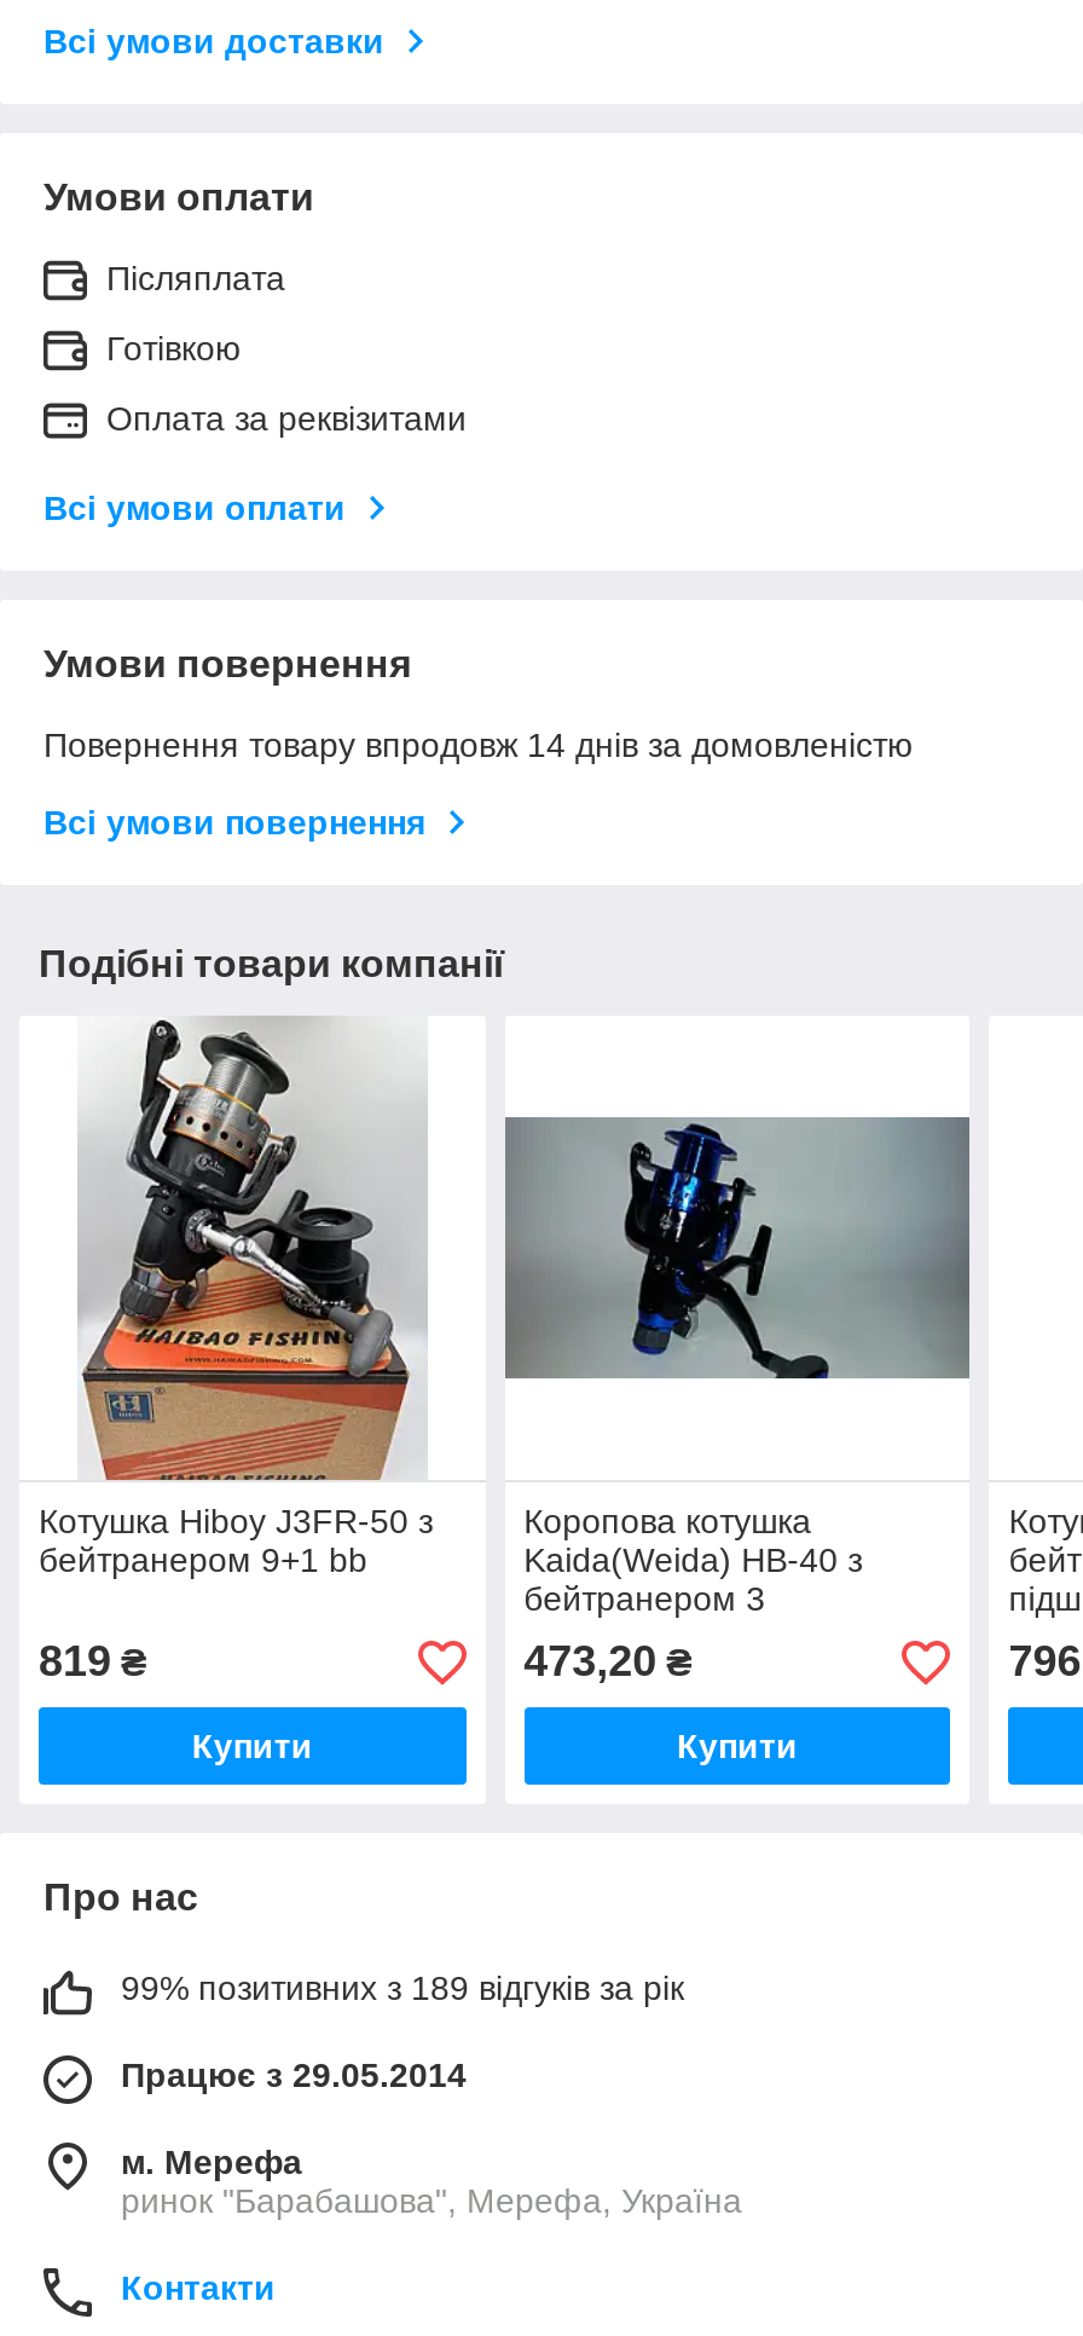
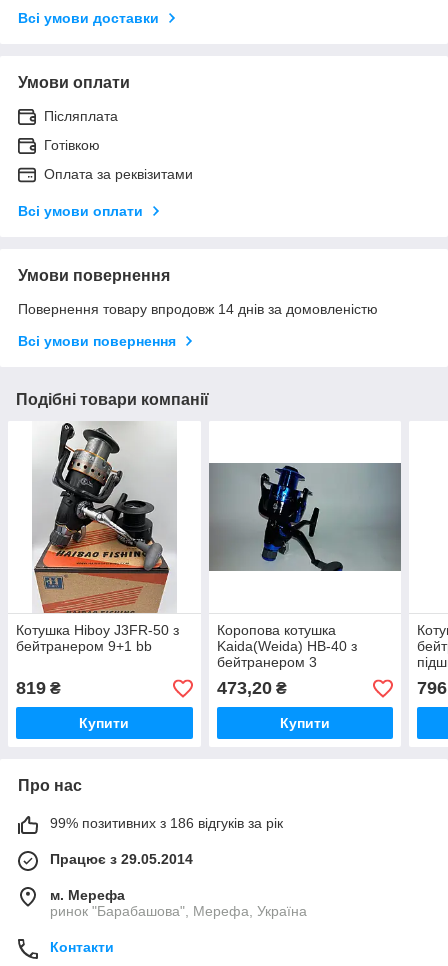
- 99% позитивних з 189 відгуків за рік
+ 99% позитивних з 186 відгуків за рік
